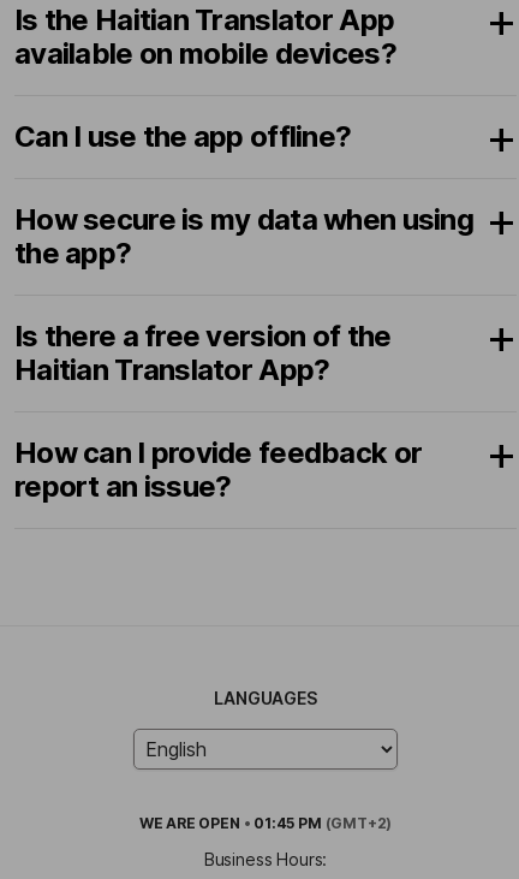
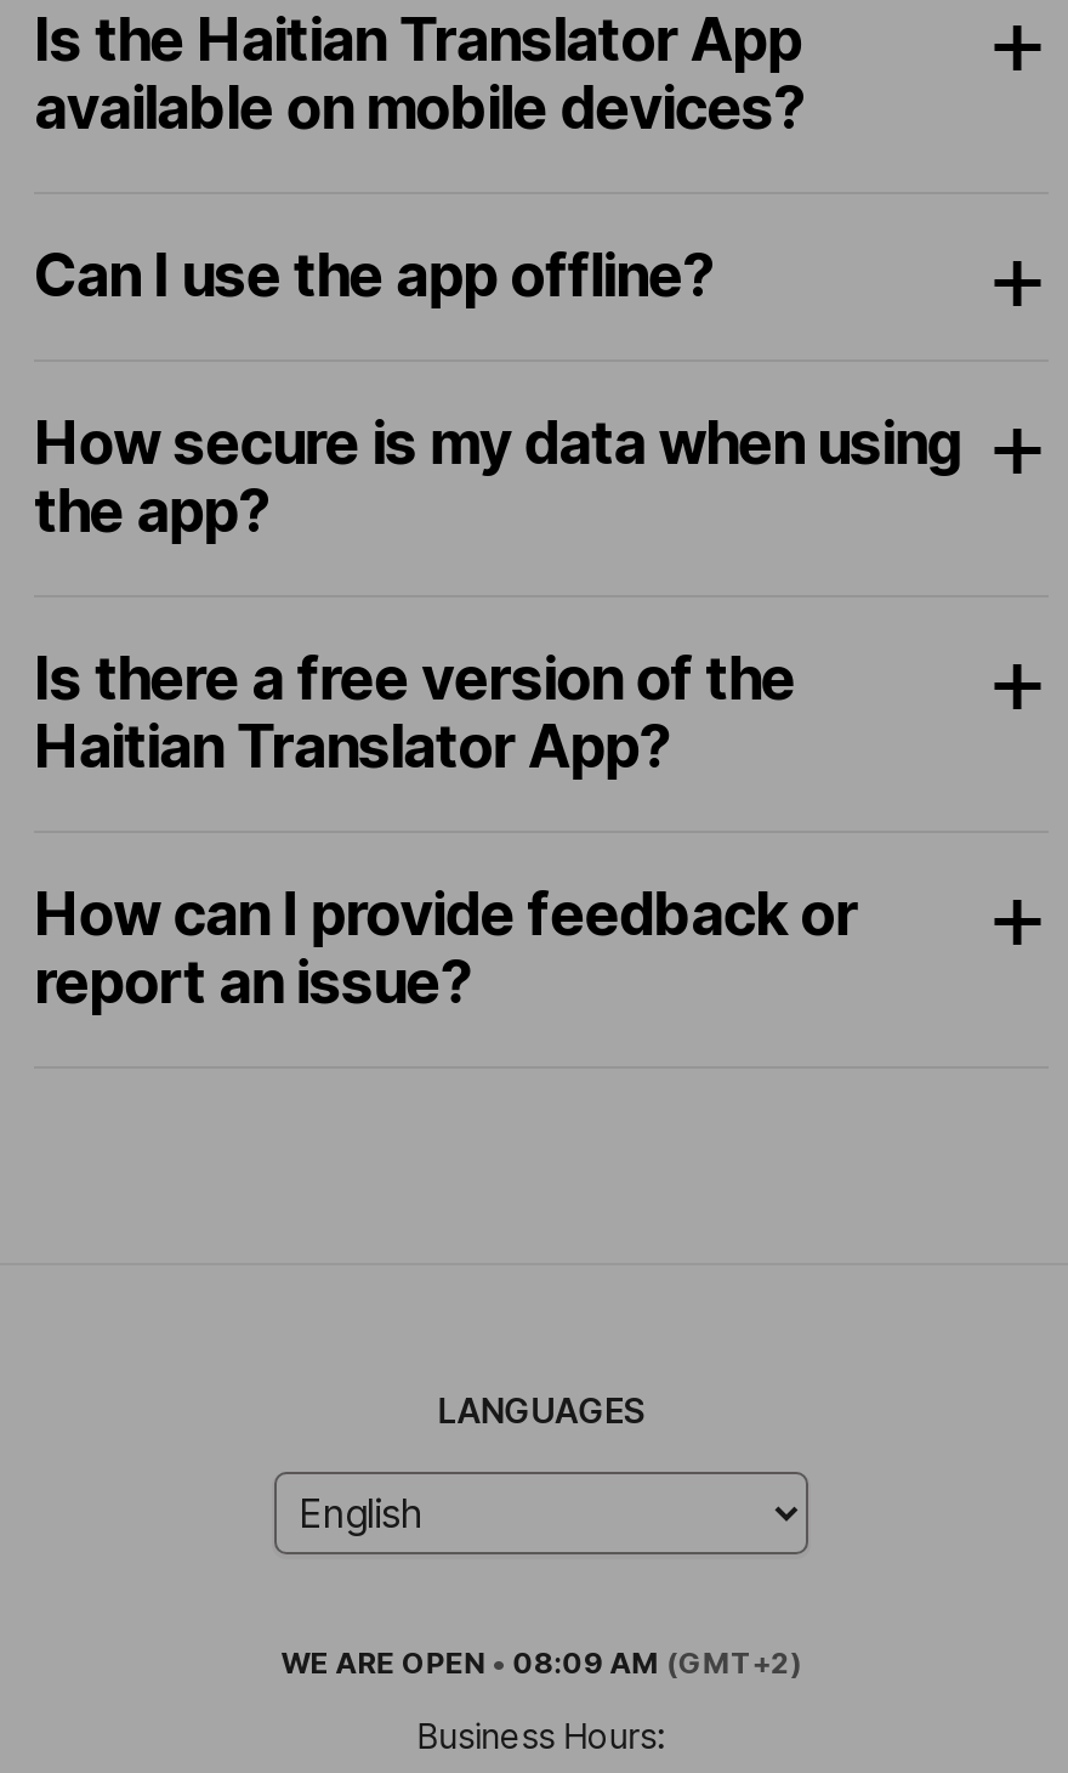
- WE ARE OPEN • 01:45 PM (GMT+2)
+ WE ARE OPEN • 08:09 AM (GMT+2)
